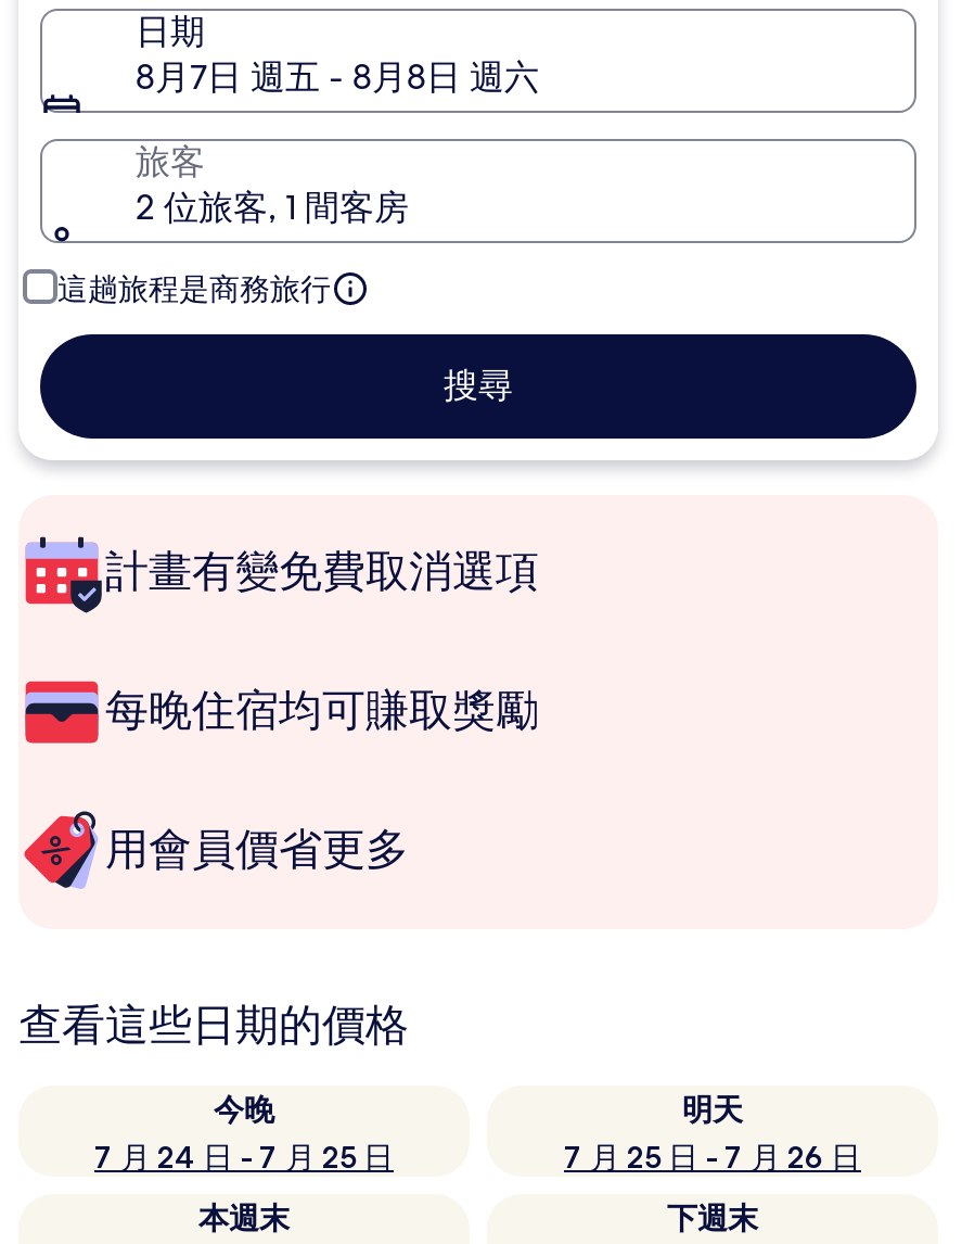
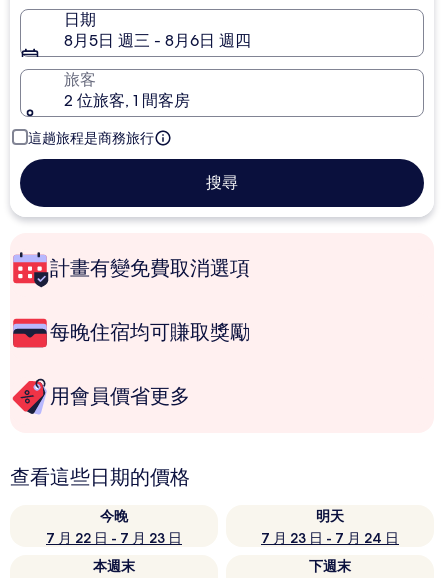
- 8月7日 週五 - 8月8日 週六
+ 8月5日 週三 - 8月6日 週四

- 7 月 24 日 - 7 月 25 日
+ 7 月 22 日 - 7 月 23 日

- 7 月 25 日 - 7 月 26 日
+ 7 月 23 日 - 7 月 24 日
